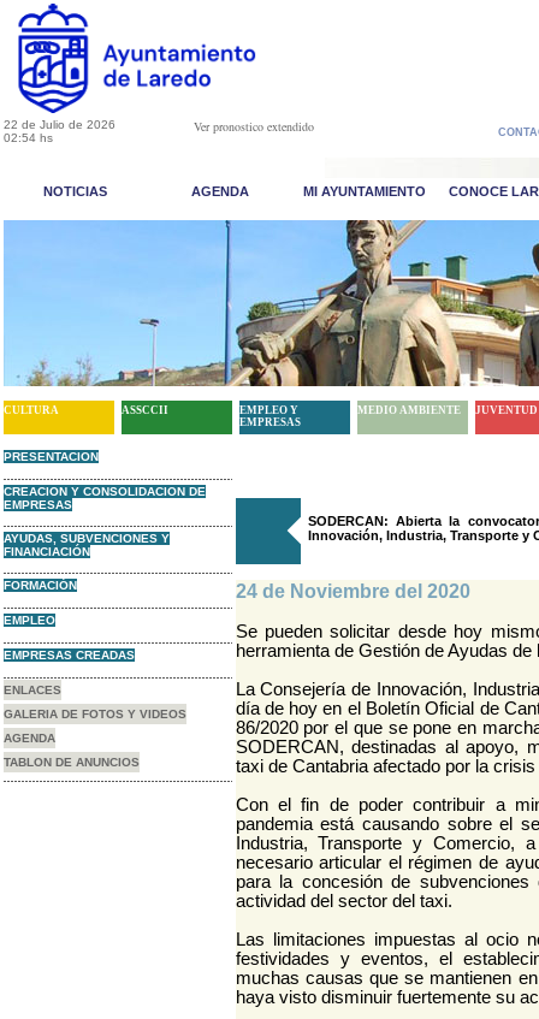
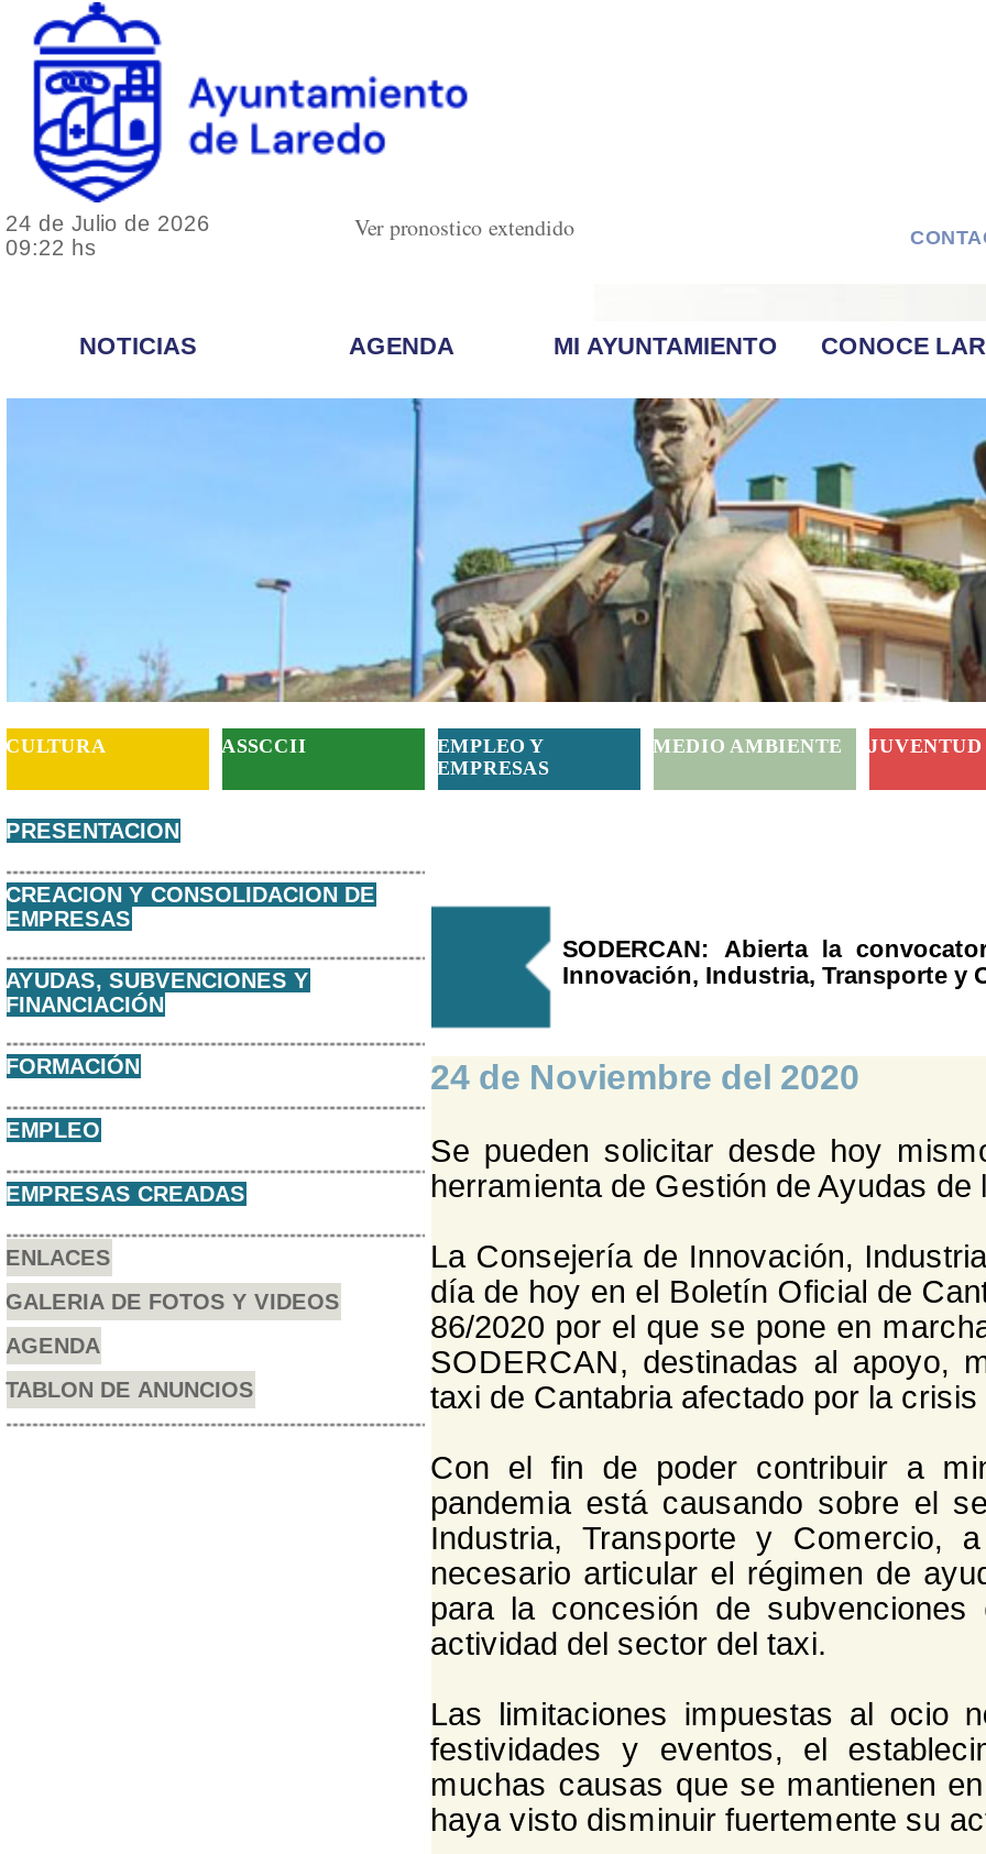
- 22 de Julio de 2026
+ 24 de Julio de 2026

- 02:54 hs
+ 09:22 hs
